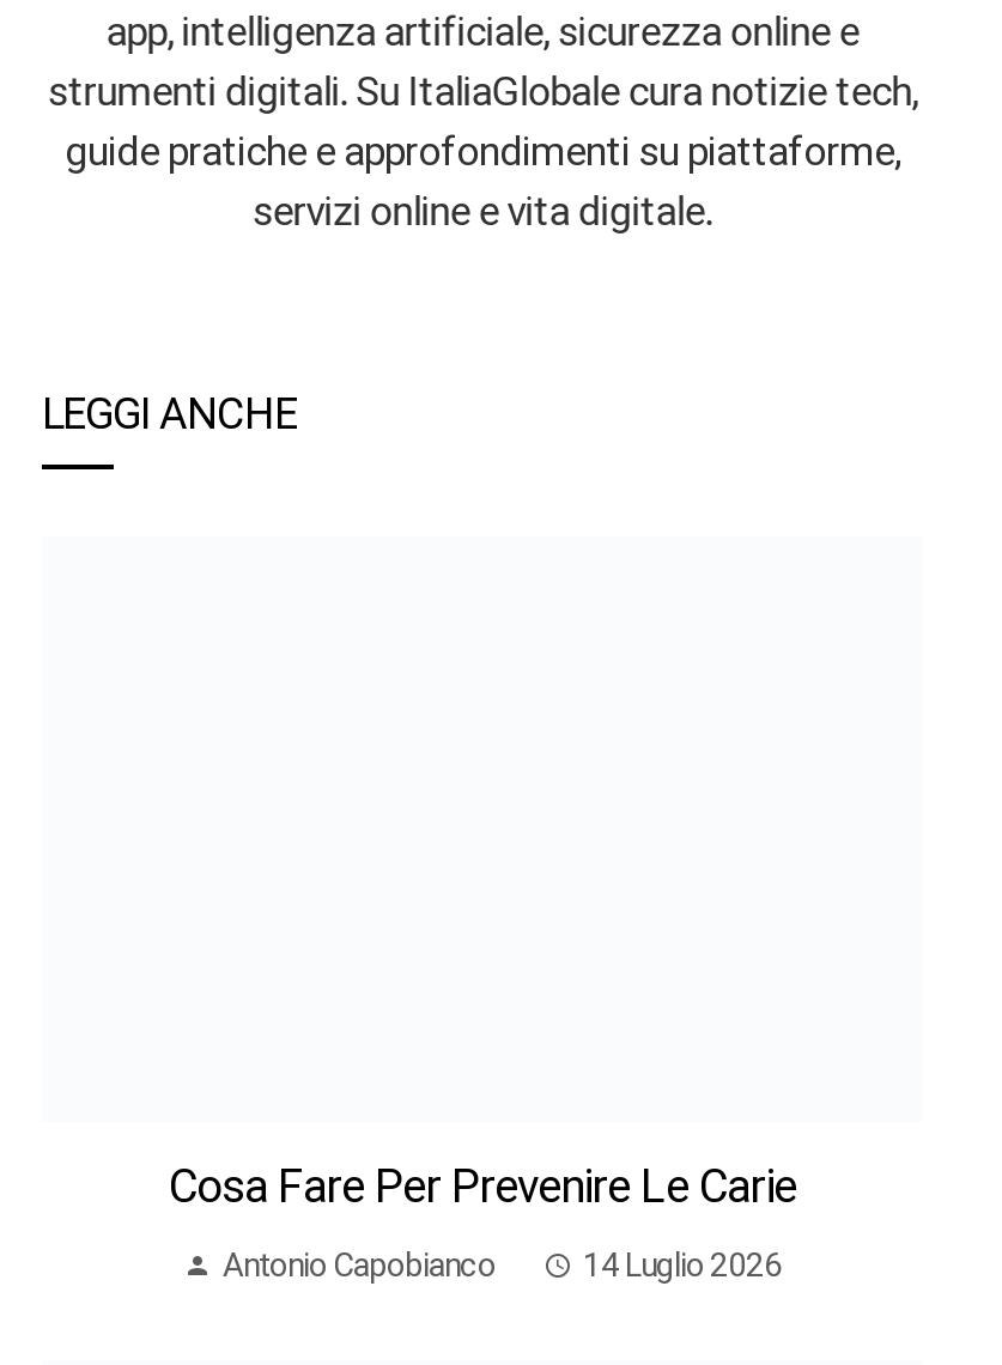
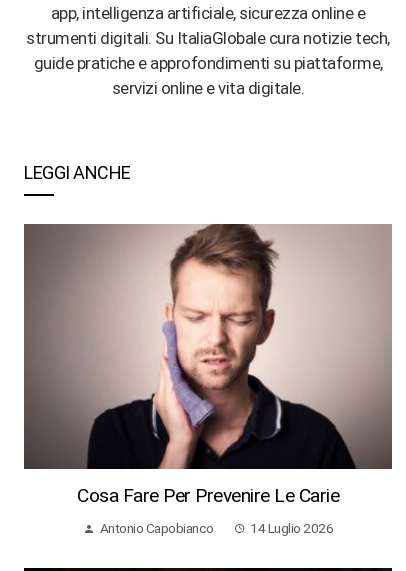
+ [image]
